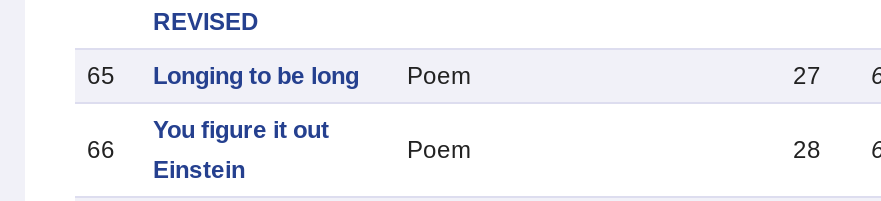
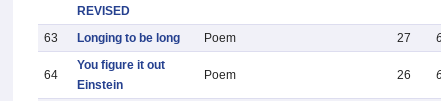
- 65 Longing to be long Poem
+ 63 Longing to be long Poem

- 66
+ 64

- 28
+ 26
